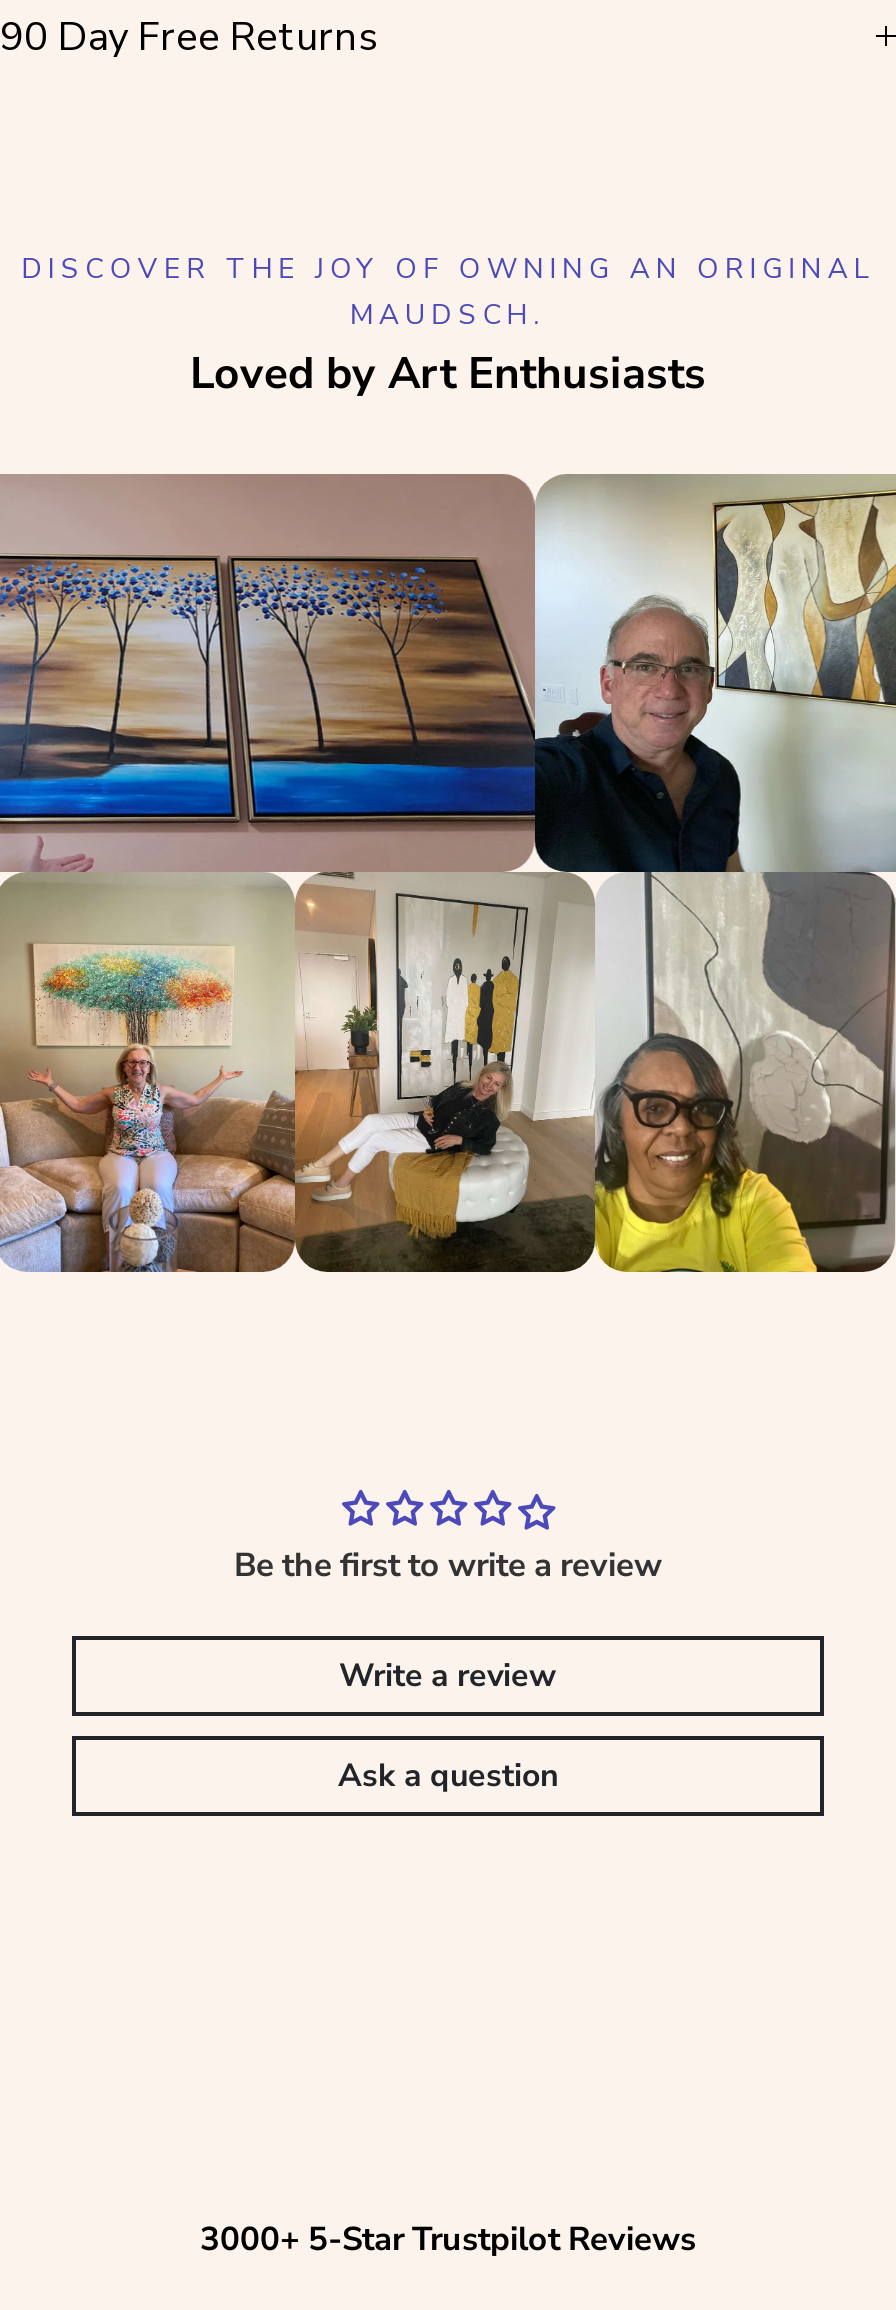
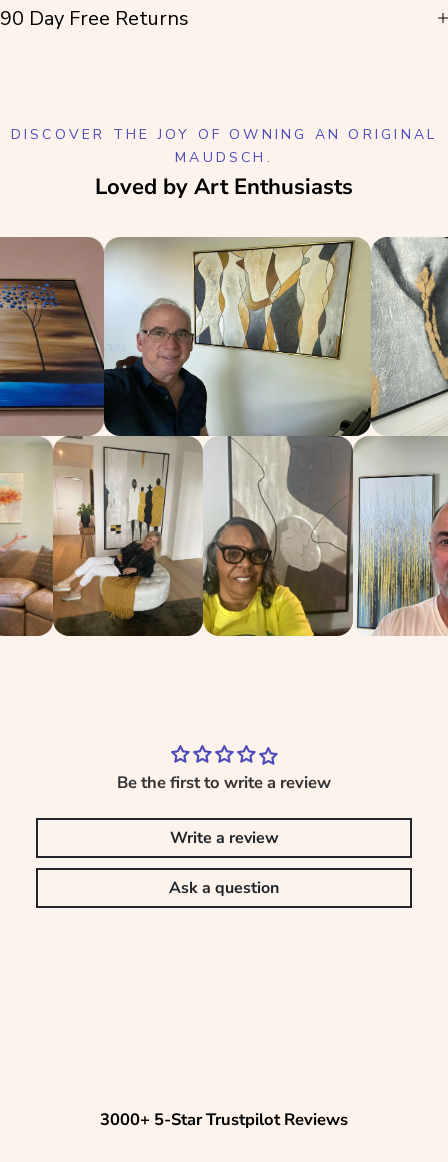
- [image]
+ [image]
